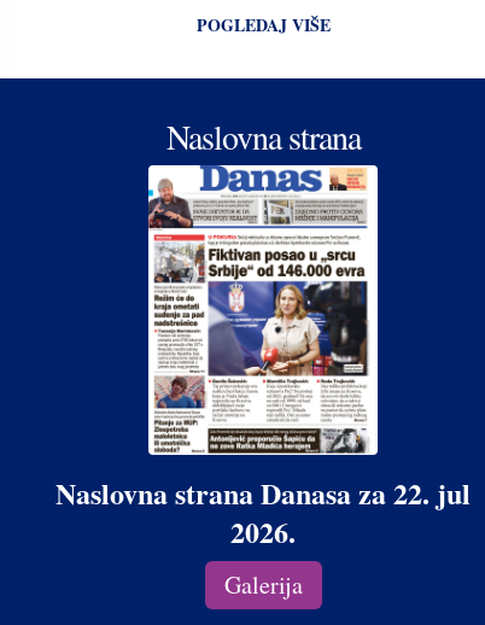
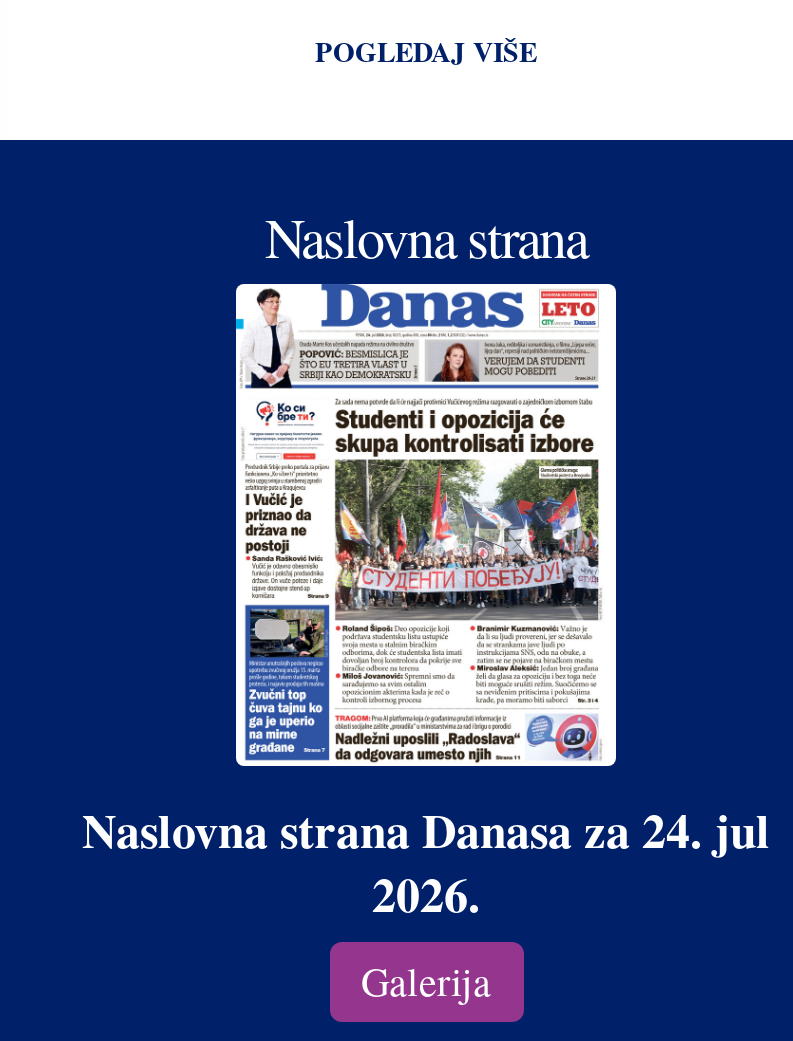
- [image]
- Naslovna strana Danasa za 22. jul
+ [image]
+ Naslovna strana Danasa za 24. jul
